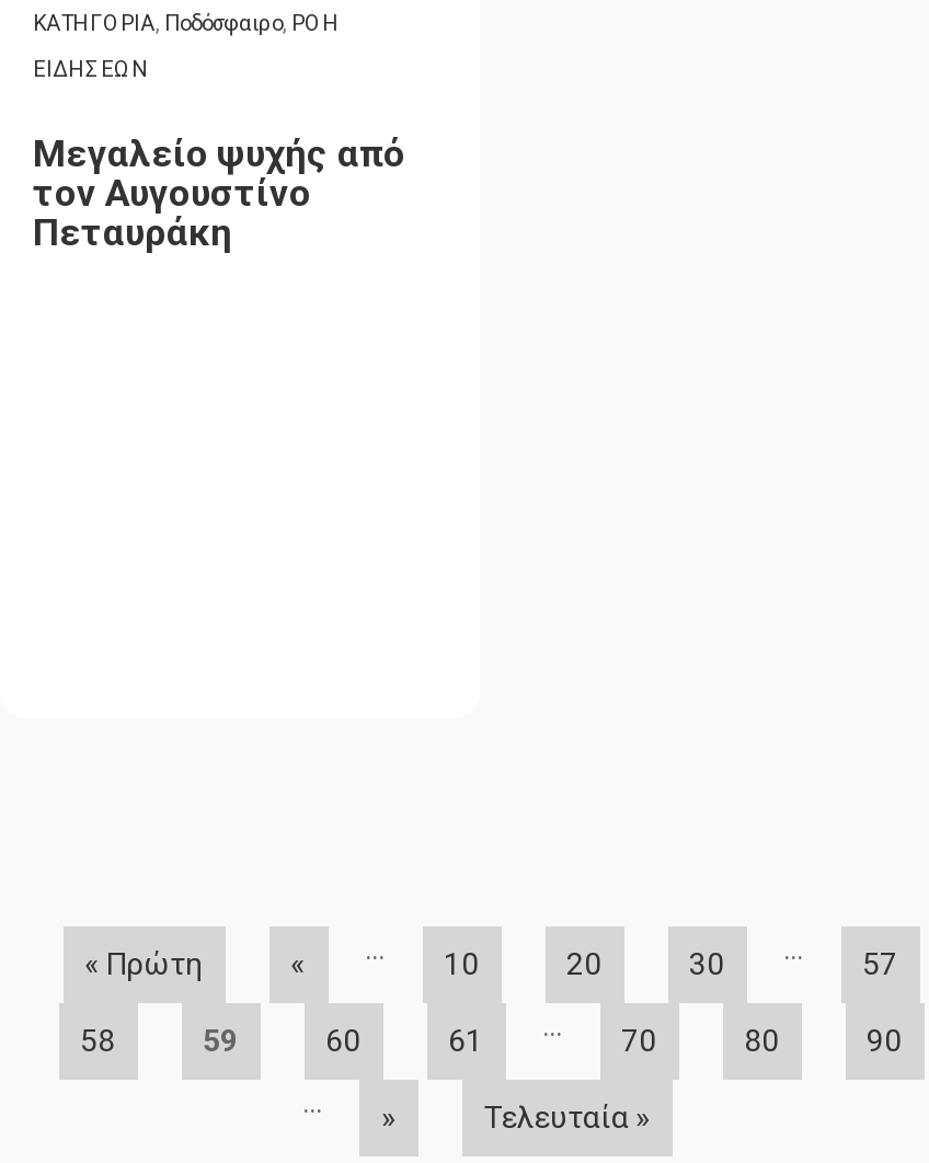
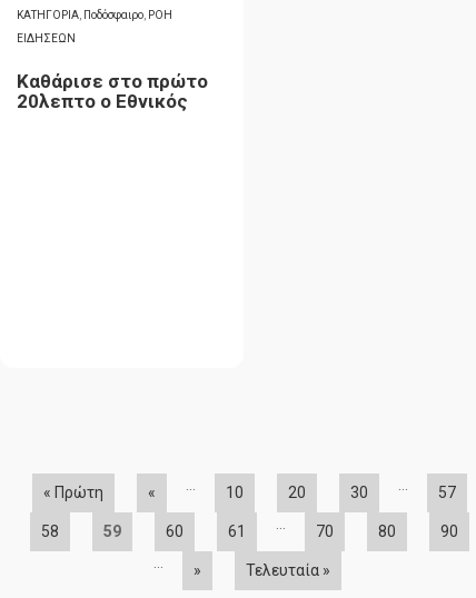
- Μεγαλείο ψυχής από
- τον Αυγουστίνο
- Πεταυράκη
+ Καθάρισε στο πρώτο
+ 20λεπτο ο Εθνικός
